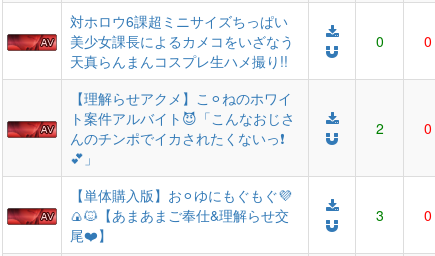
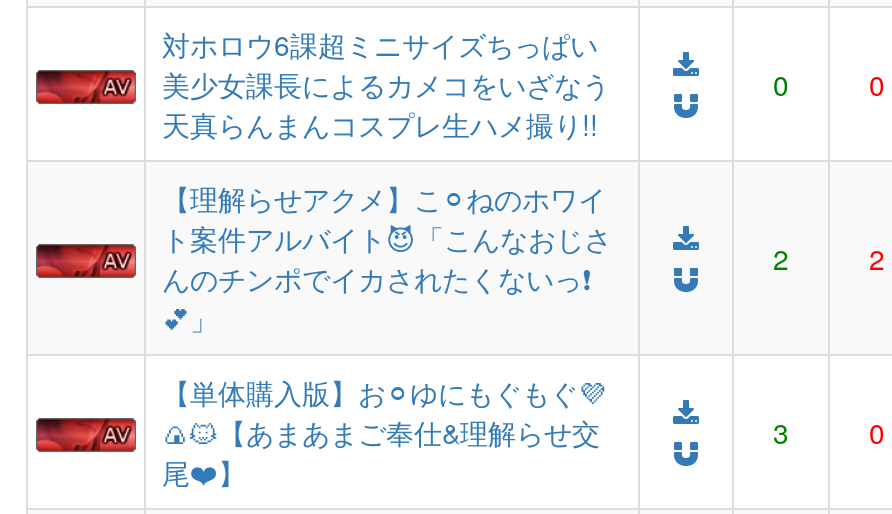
- 2 0
+ 2 2
